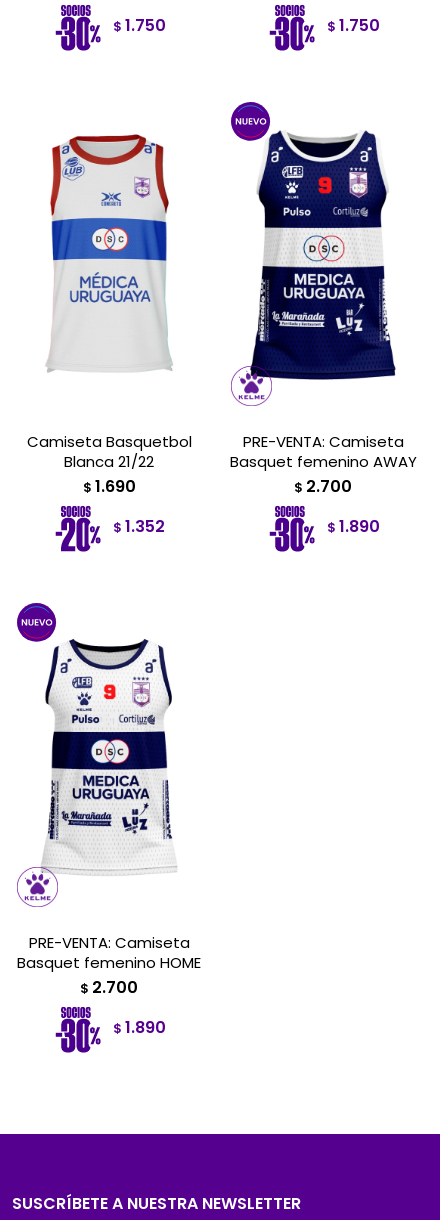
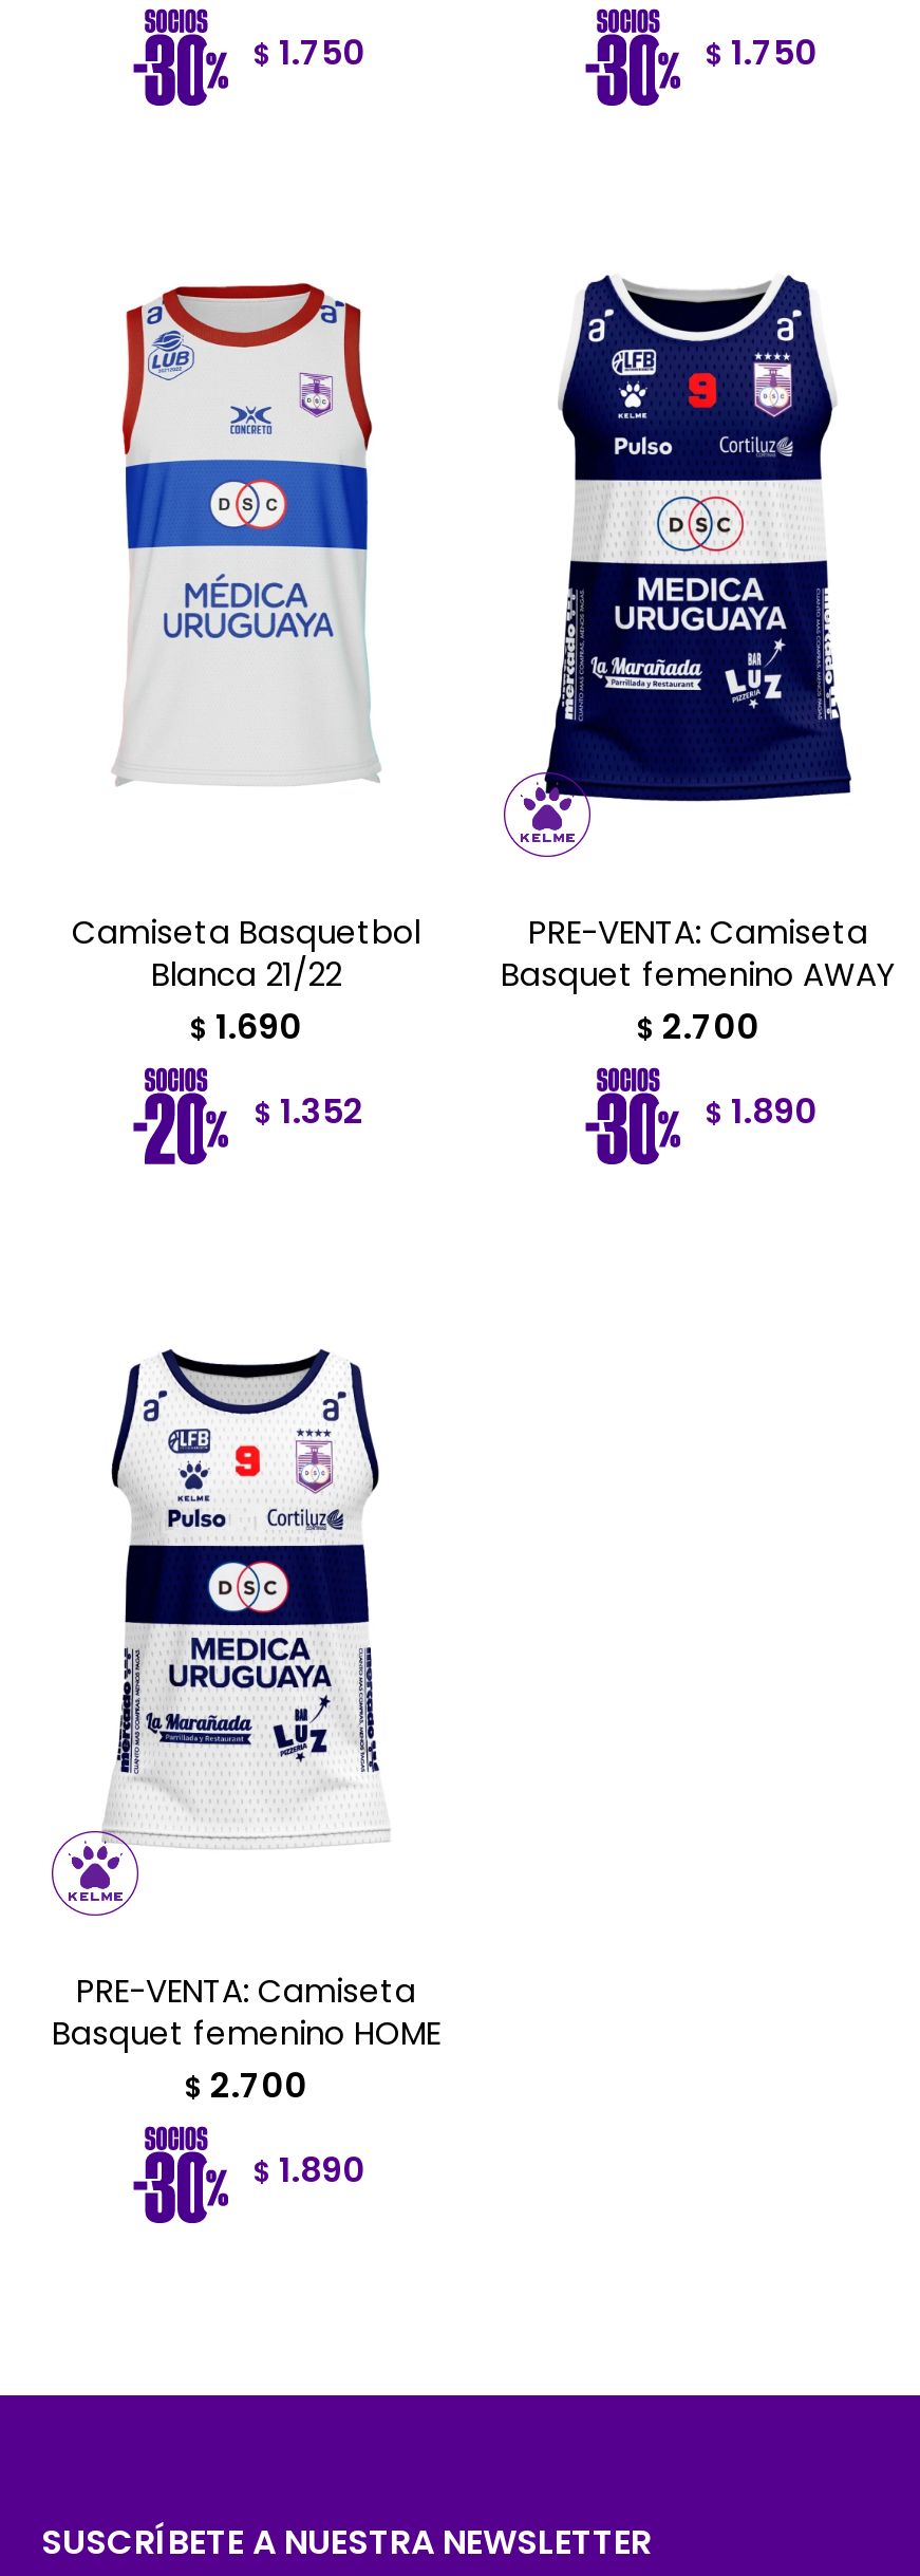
- [image]

- [image]
